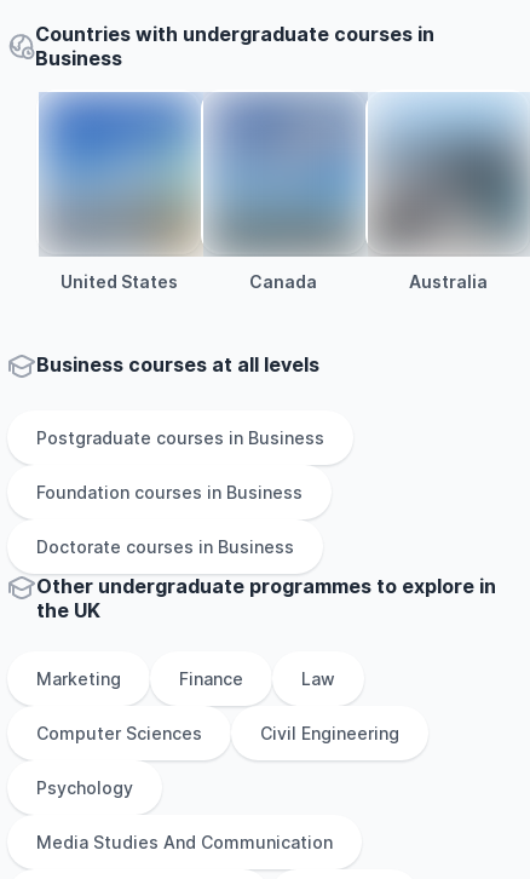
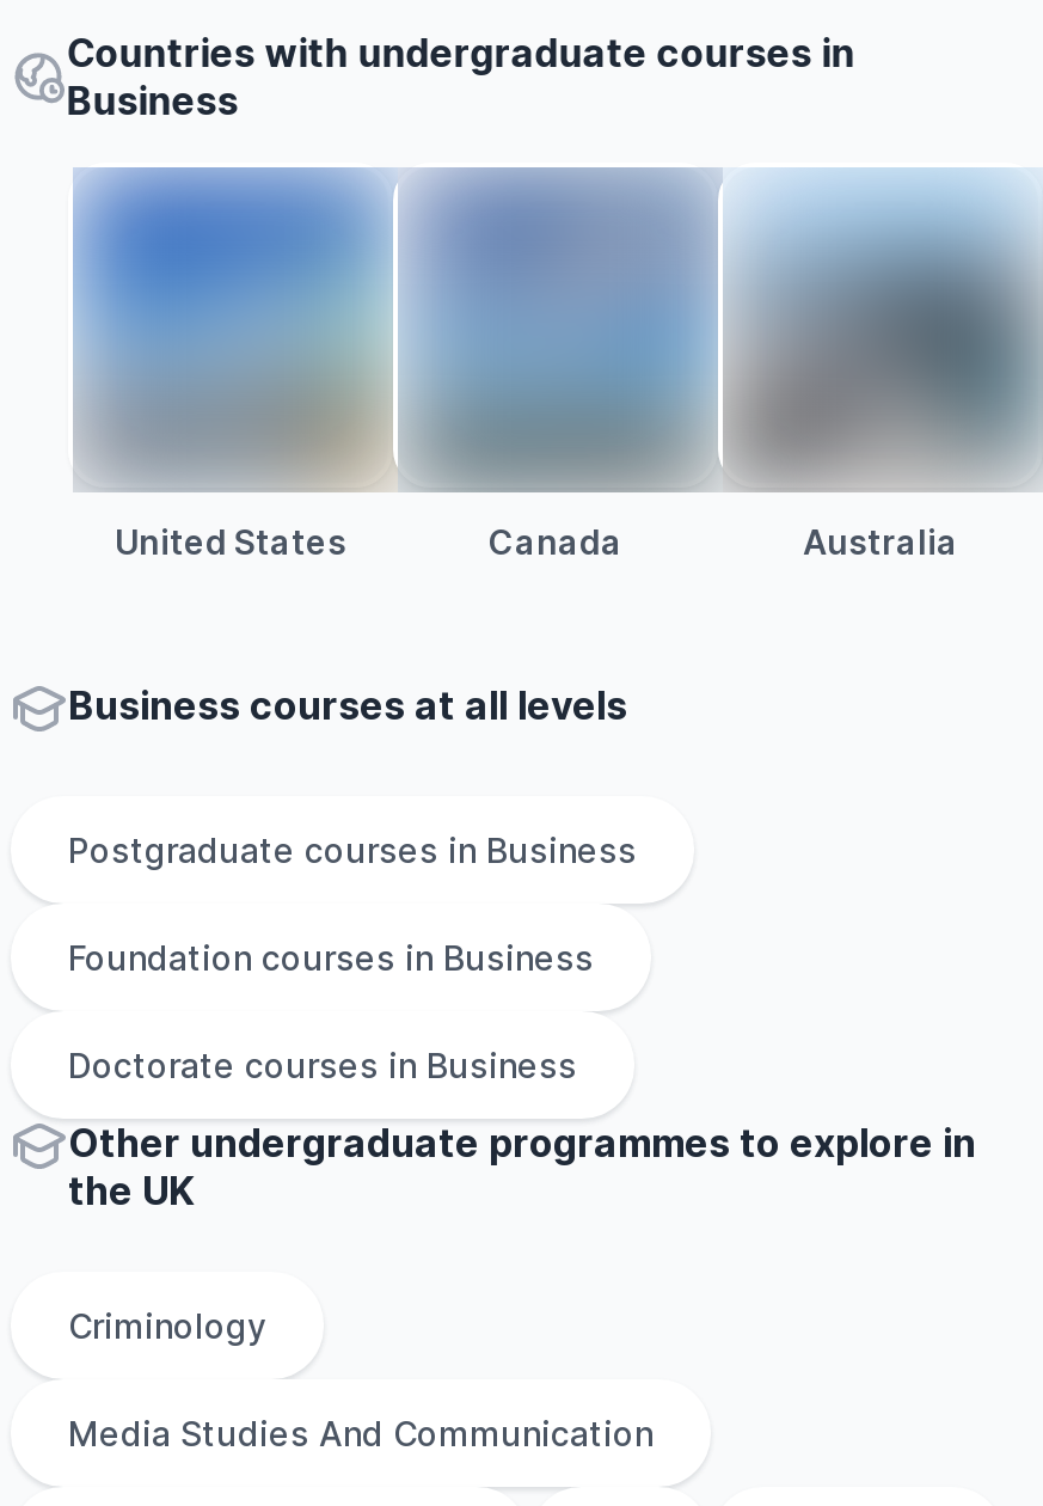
- Marketing
- Finance
- Law
- Computer Sciences
- Civil Engineering
- Psychology
+ Criminology
